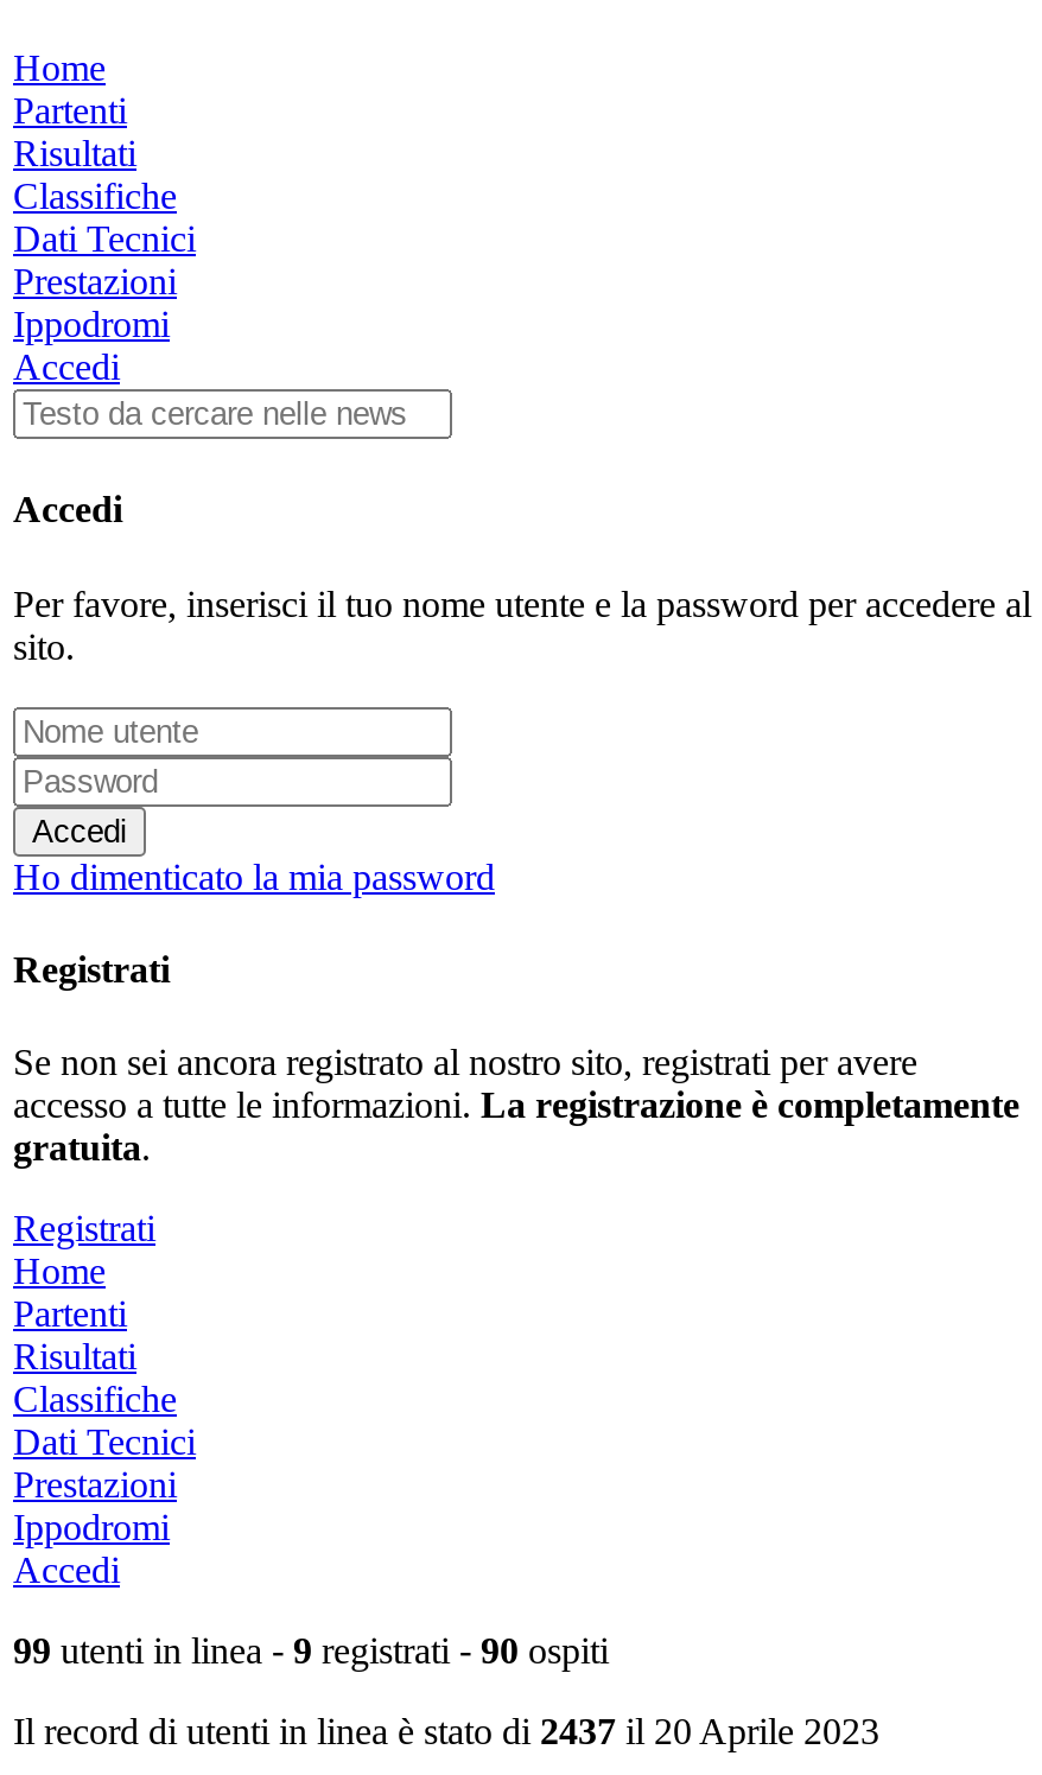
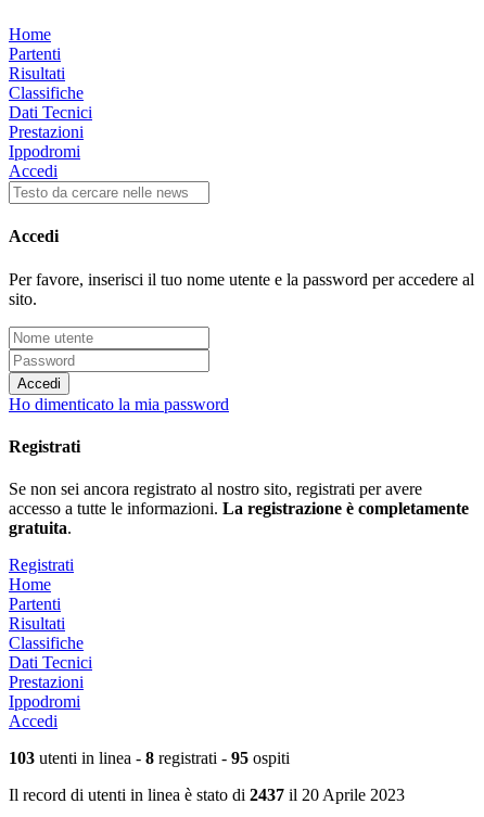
- 99 utenti in linea - 9 registrati - 90 ospiti
+ 103 utenti in linea - 8 registrati - 95 ospiti
